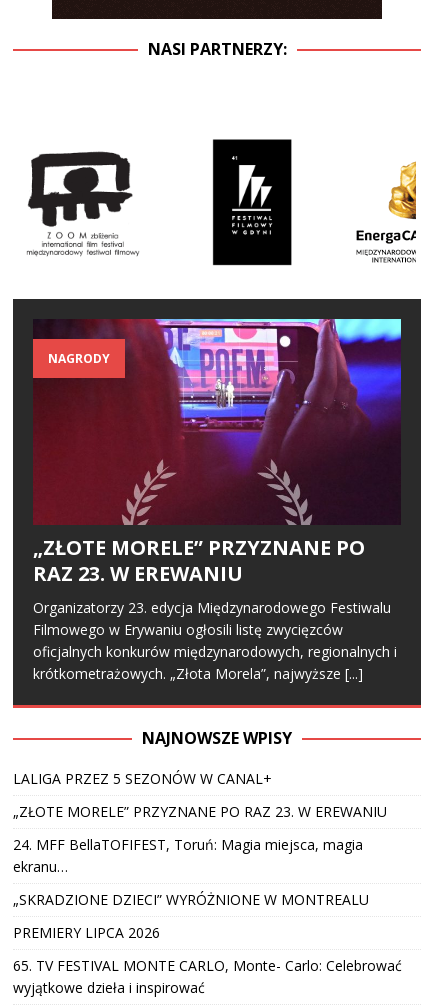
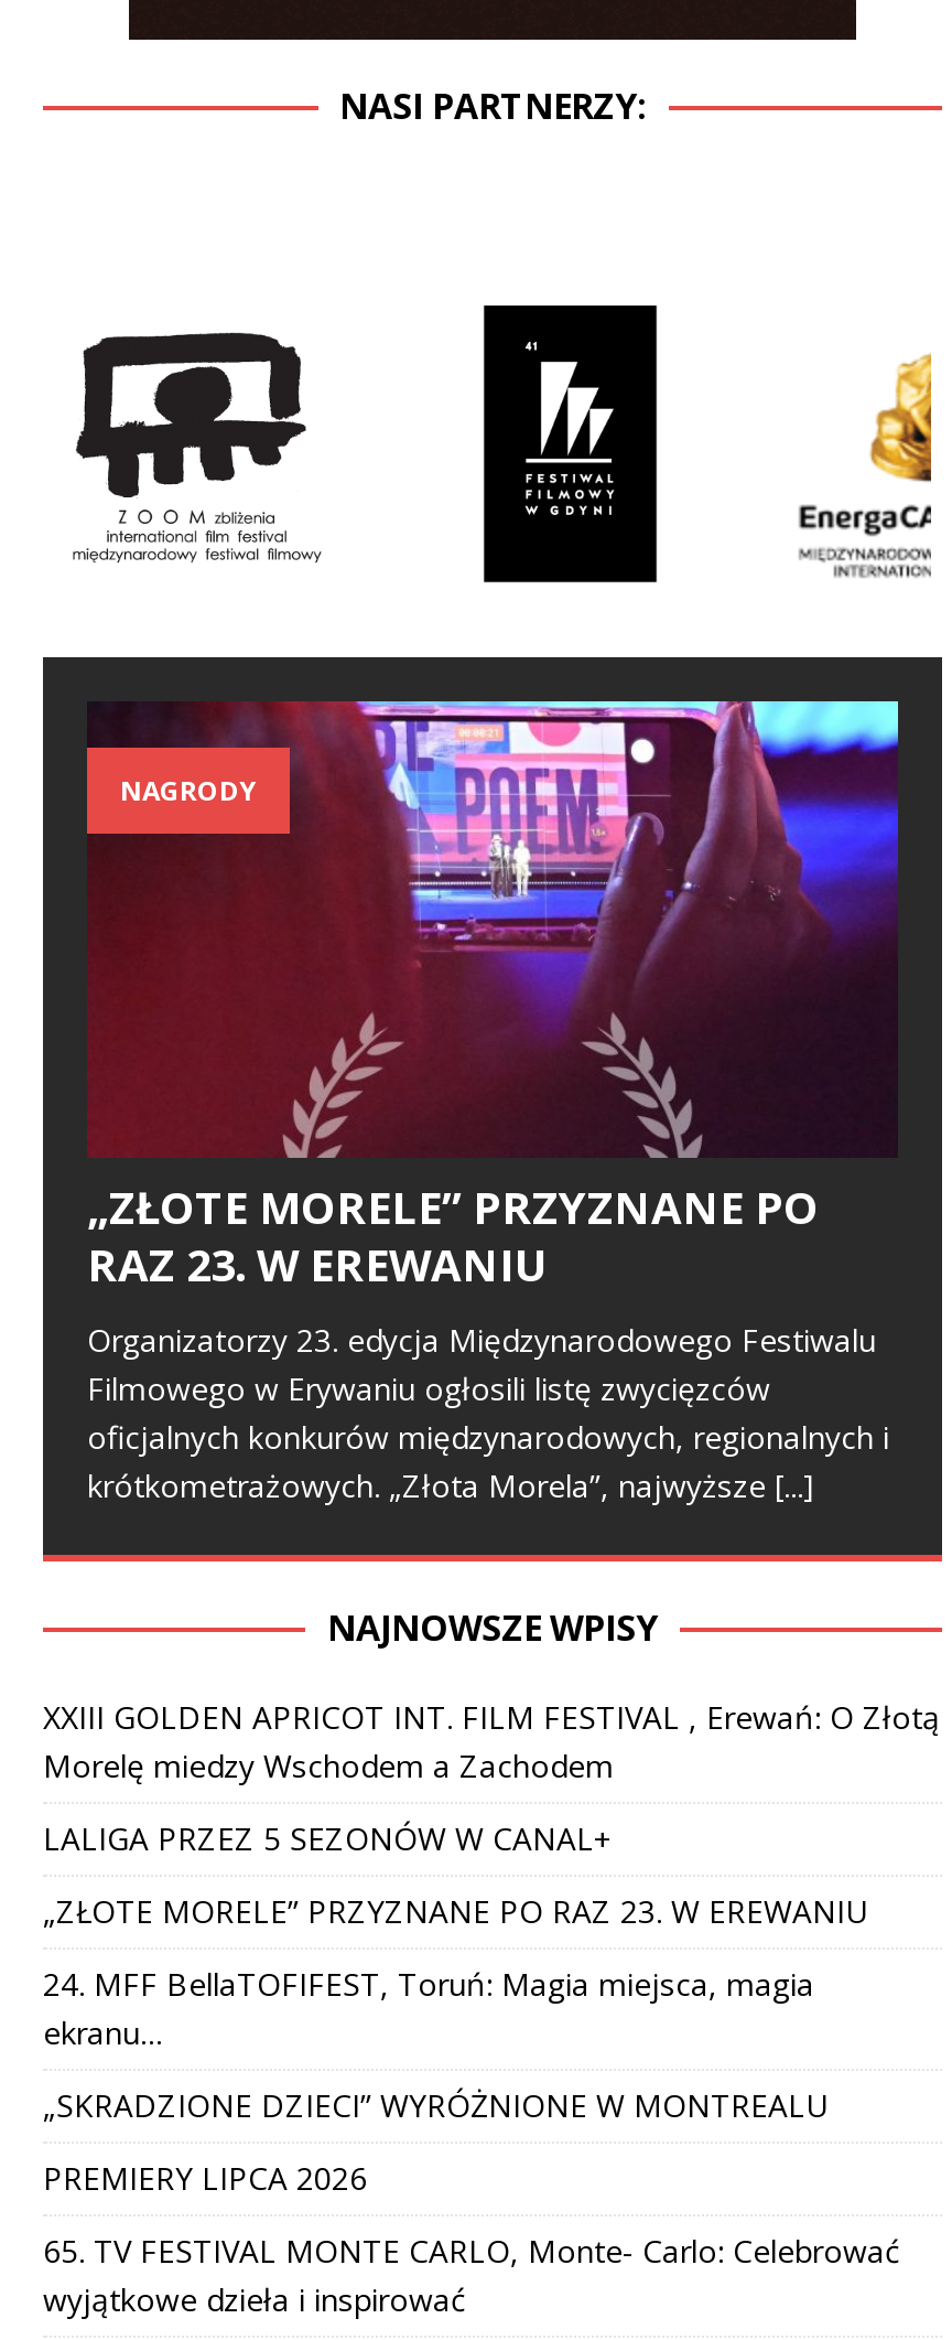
+ XXIII GOLDEN APRICOT INT. FILM FESTIVAL , Erewań: O Złotą
+ Morelę miedzy Wschodem a Zachodem
